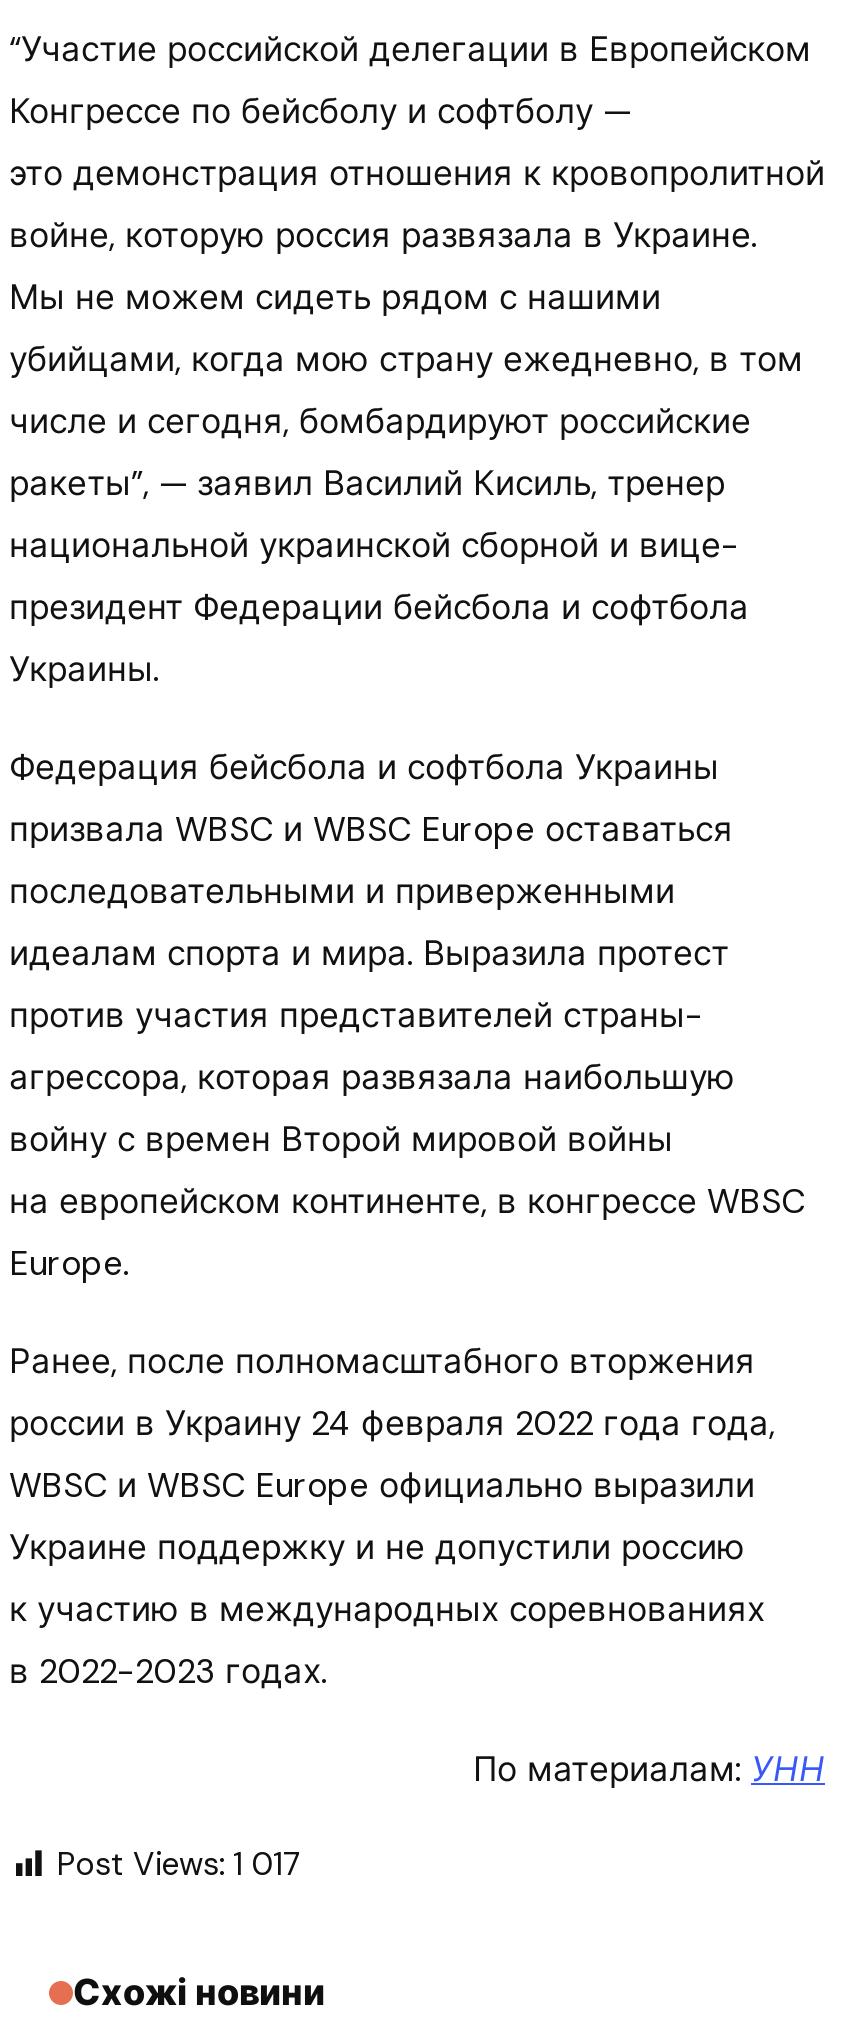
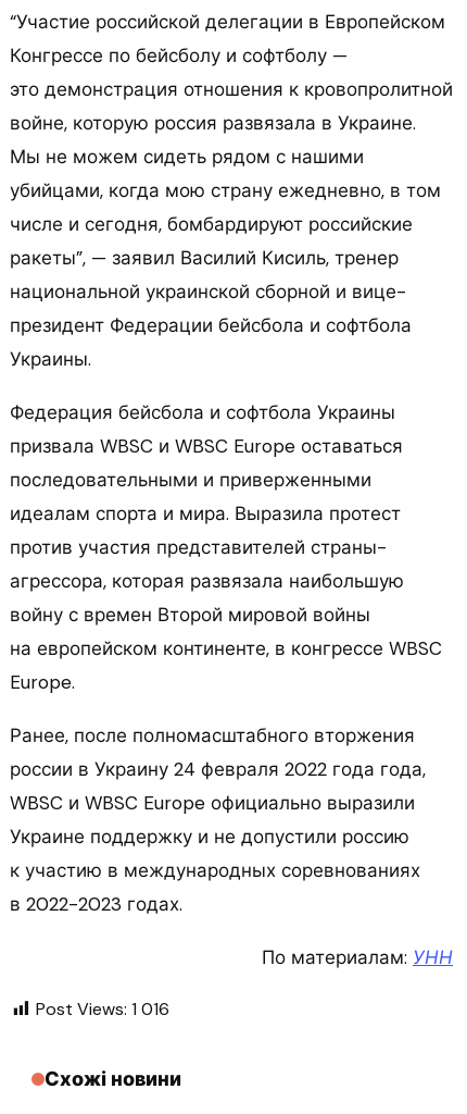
- Post Views: 1 017
+ Post Views: 1 016
